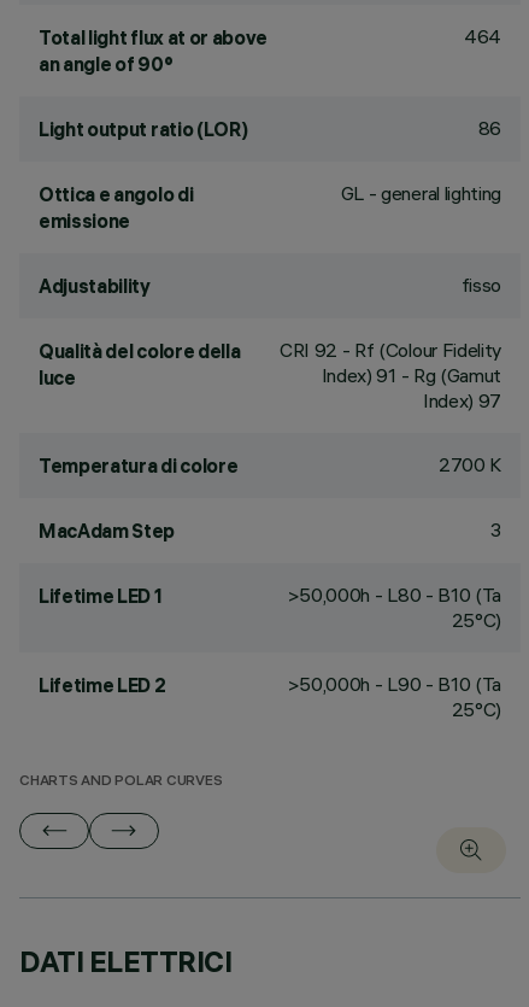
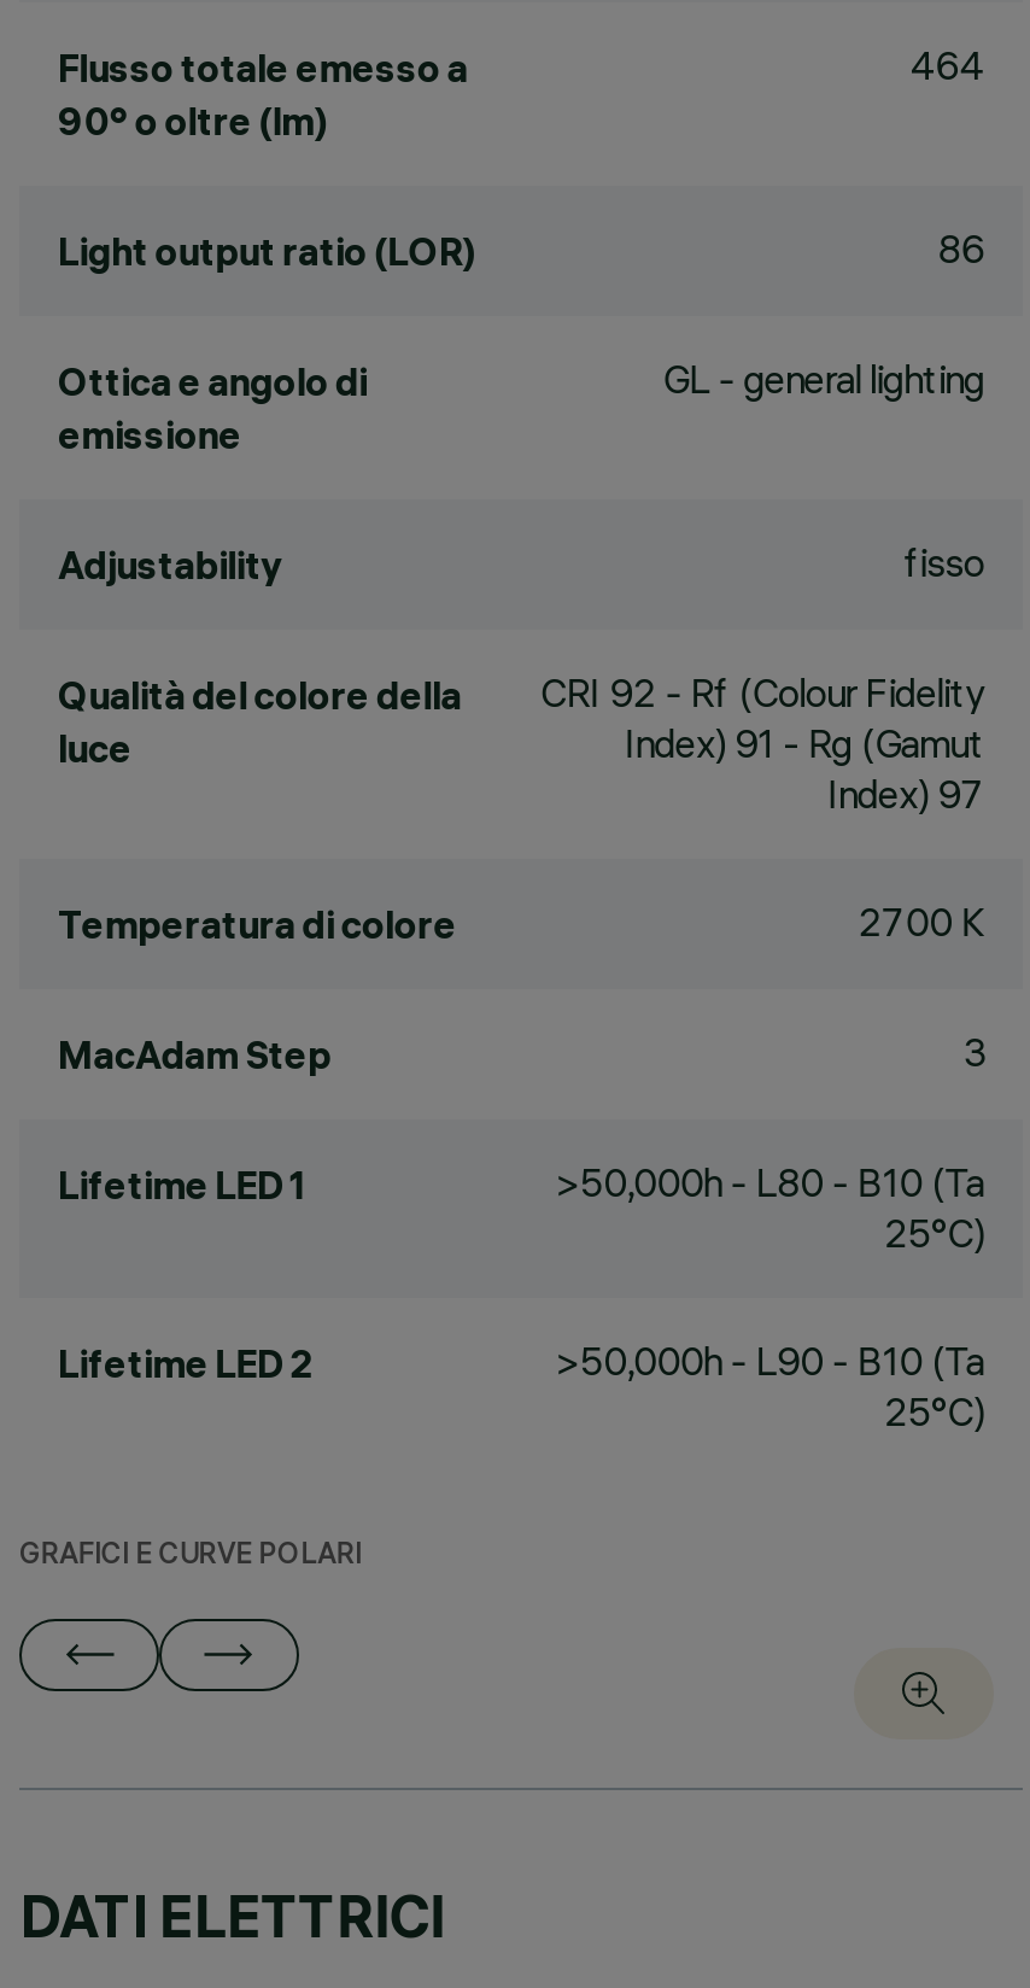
- Total light flux at or above
- an angle of 90°
+ Flusso totale emesso a
+ 90° o oltre (lm)

- CHARTS AND POLAR CURVES
+ GRAFICI E CURVE POLARI
